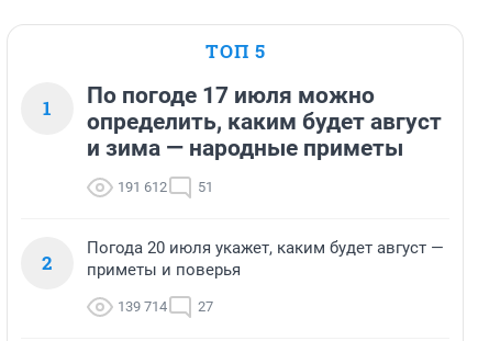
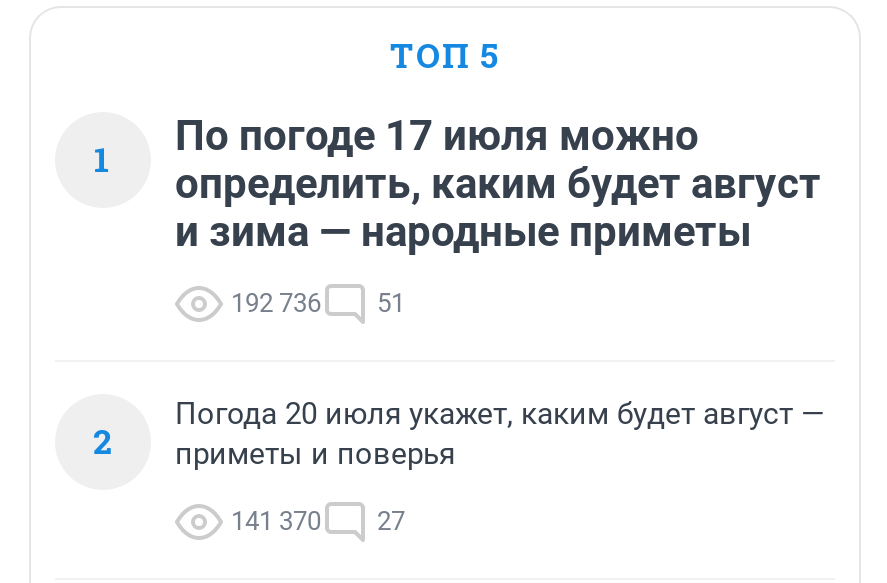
- 191 612 51
+ 192 736 51

- 139 714 27
+ 141 370 27
